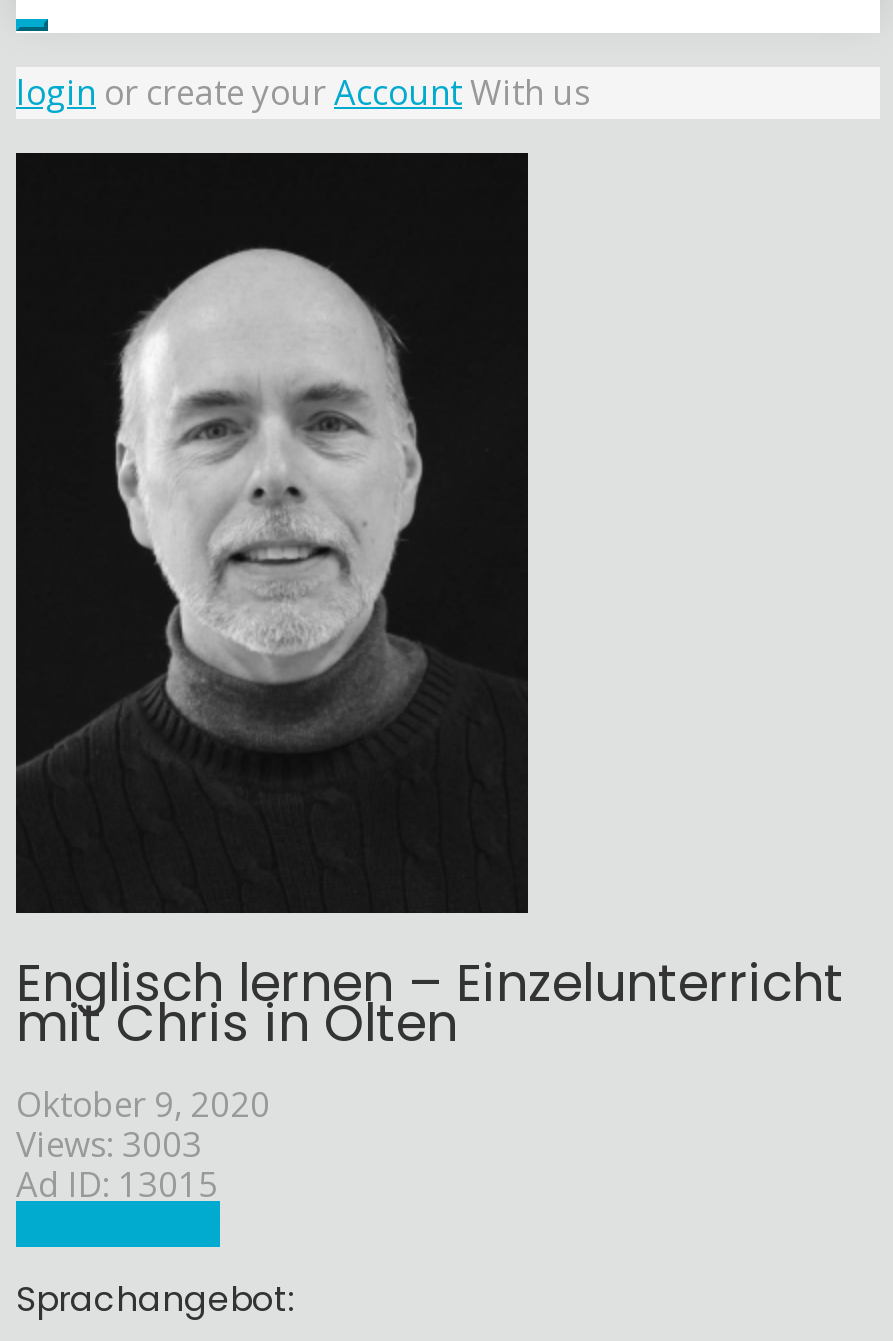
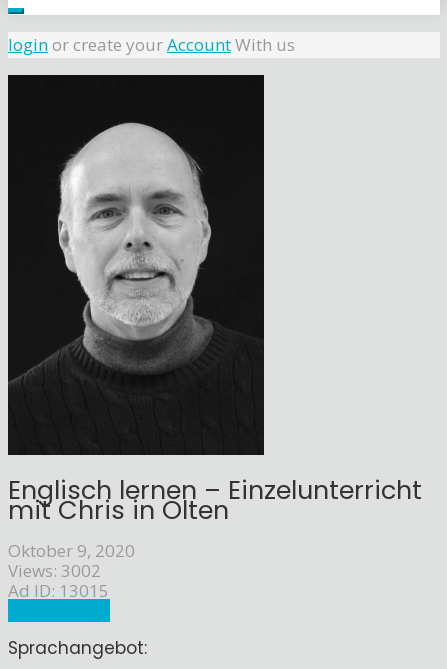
- Views: 3003
+ Views: 3002
